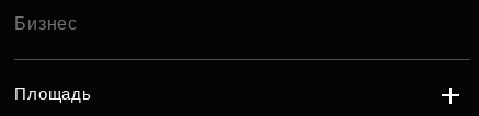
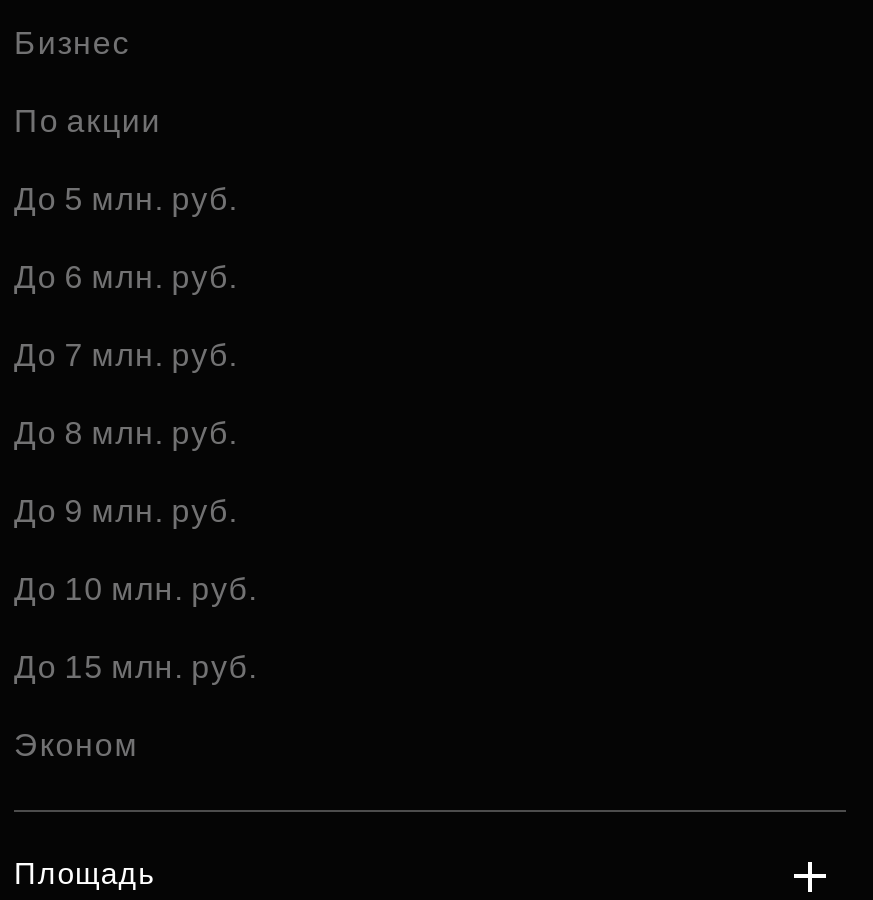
+ По акции
+ До 5 млн. руб.
+ До 6 млн. руб.
+ До 7 млн. руб.
+ До 8 млн. руб.
+ До 9 млн. руб.
+ До 10 млн. руб.
+ До 15 млн. руб.
+ Эконом
